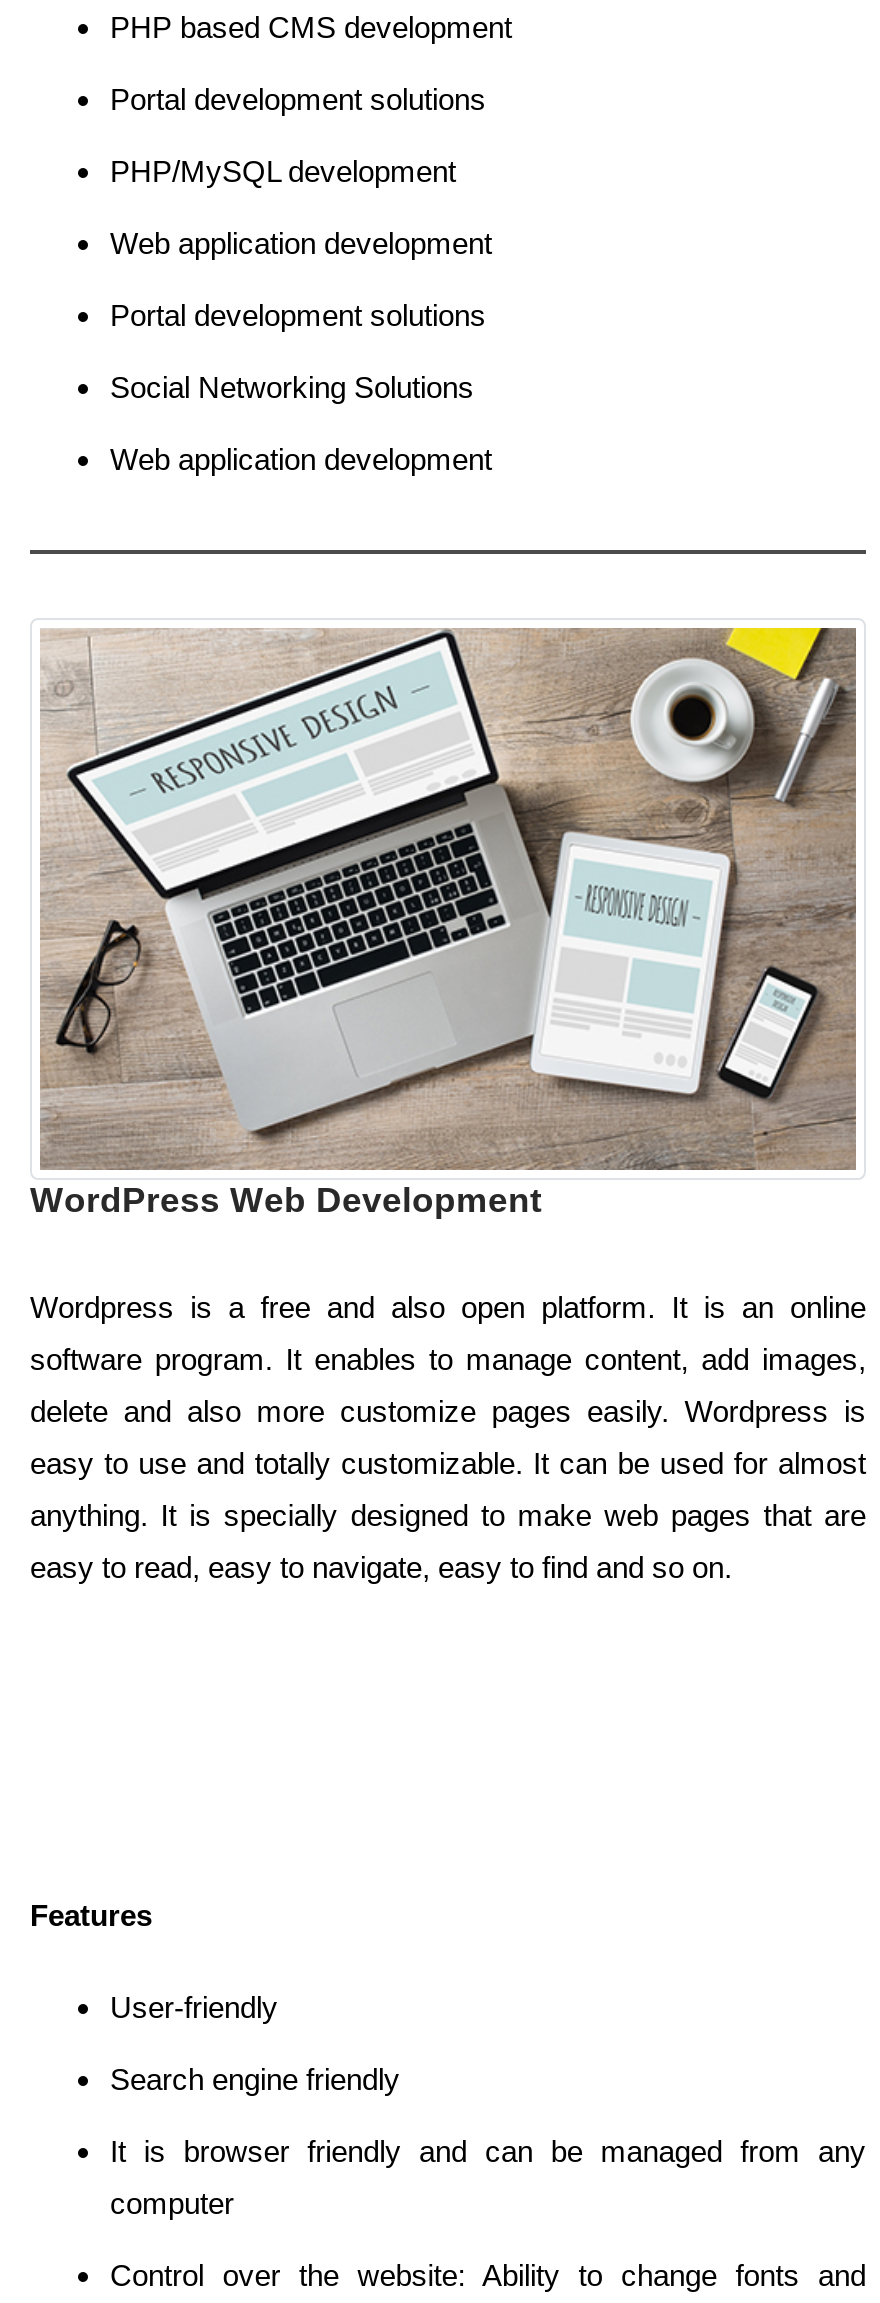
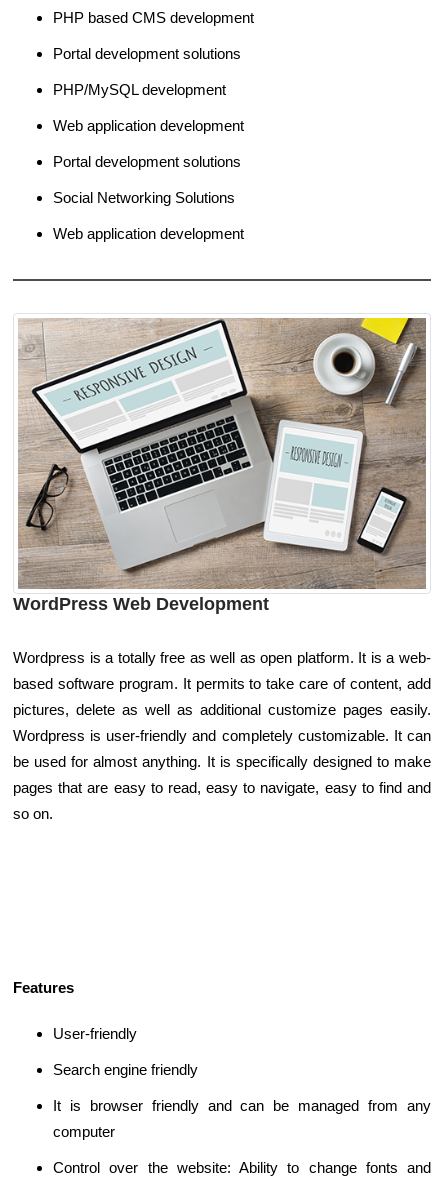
- Wordpress is a free and also open platform. It is an online
- software program. It enables to manage content, add images,
- delete and also more customize pages easily. Wordpress is
- easy to use and totally customizable. It can be used for almost
- anything. It is specially designed to make web pages that are
- easy to read, easy to navigate, easy to find and so on.
+ Wordpress is a totally free as well as open platform. It is a web-
+ based software program. It permits to take care of content, add
+ pictures, delete as well as additional customize pages easily.
+ Wordpress is user-friendly and completely customizable. It can
+ be used for almost anything. It is specifically designed to make
+ pages that are easy to read, easy to navigate, easy to find and
+ so on.
